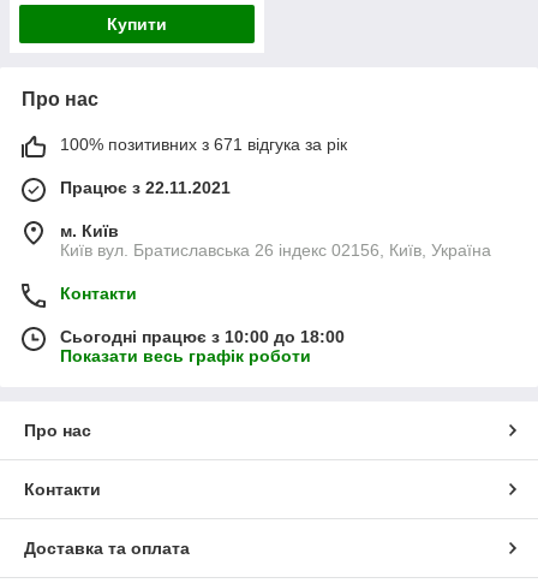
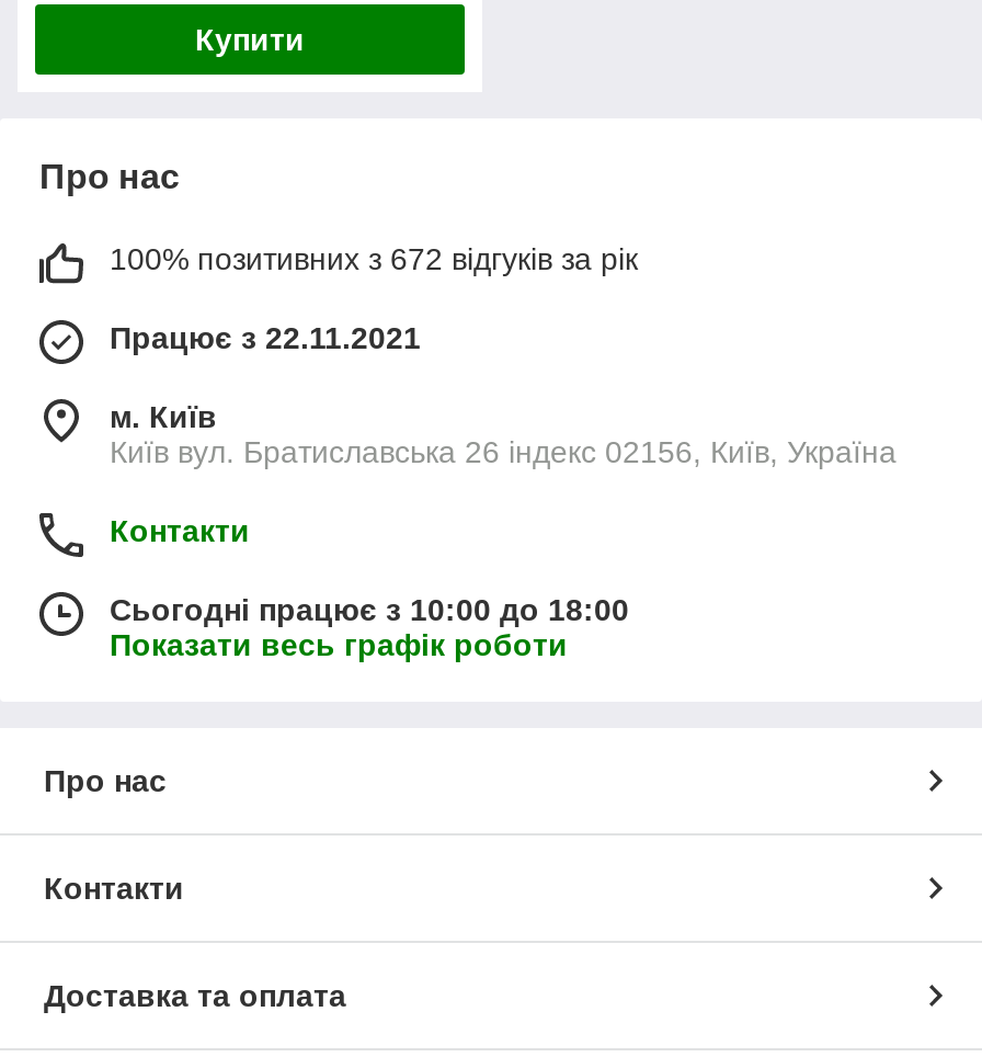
- 100% позитивних з 671 відгука за рік
+ 100% позитивних з 672 відгуків за рік
